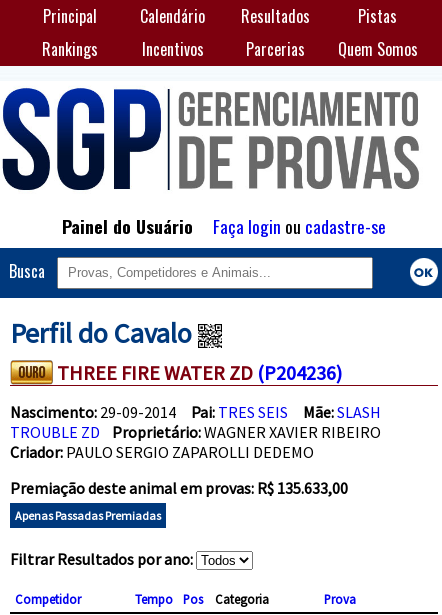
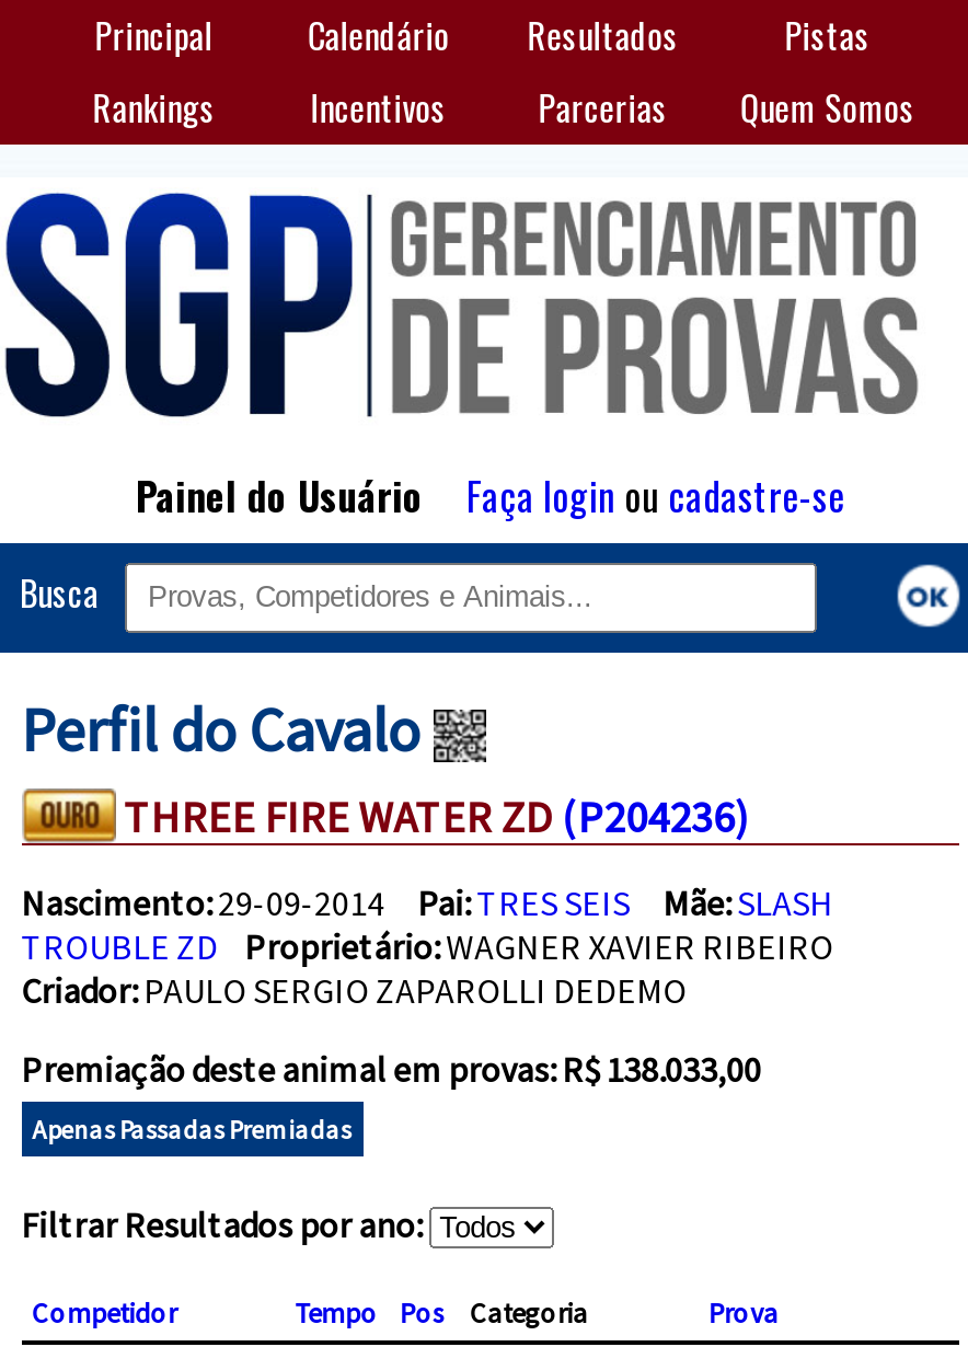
- Premiação deste animal em provas: R$ 135.633,00
+ Premiação deste animal em provas: R$ 138.033,00
